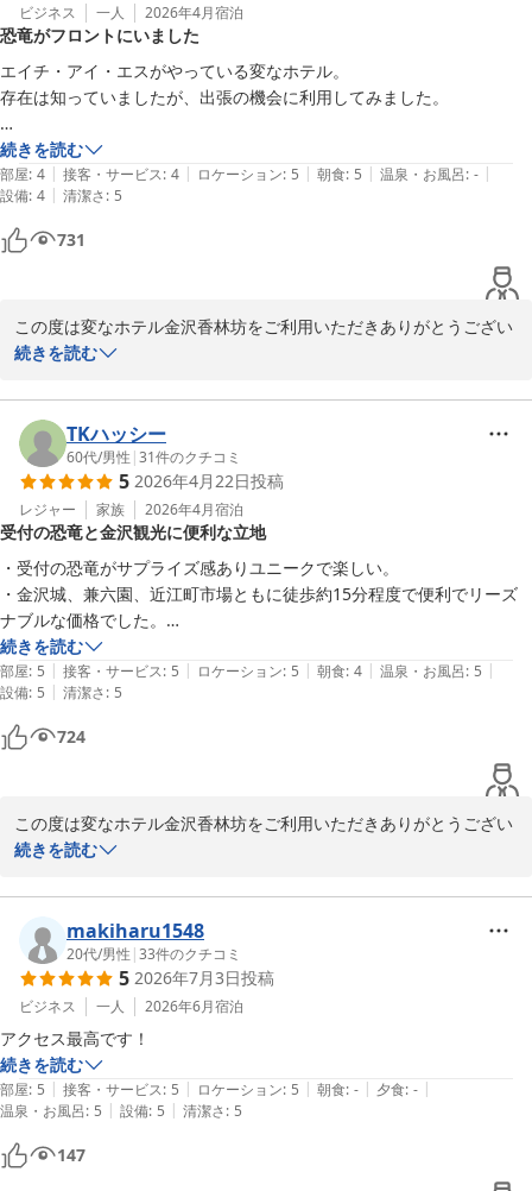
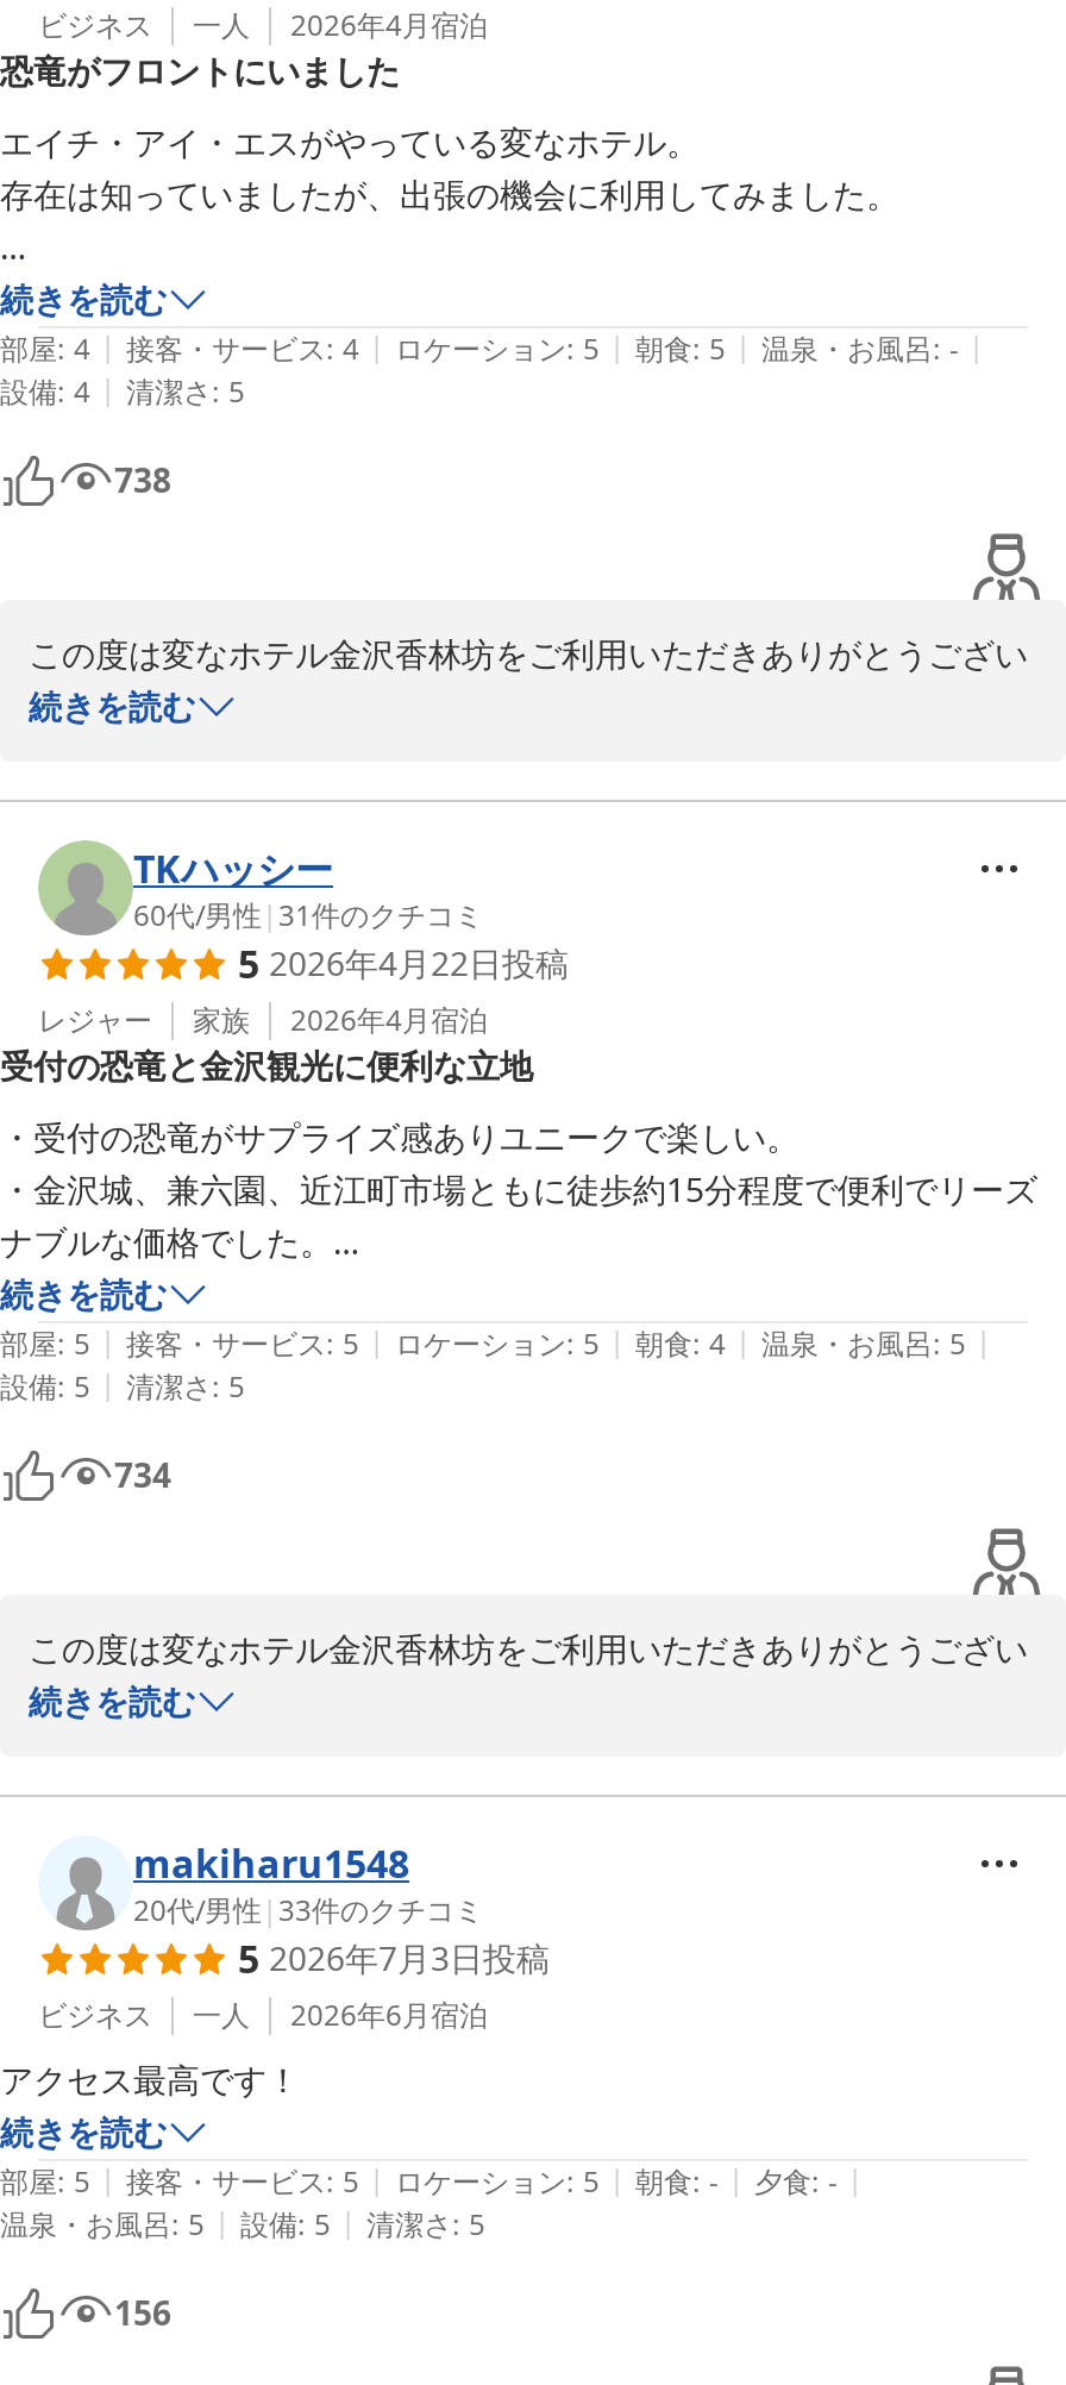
- 731
+ 738

- 724
+ 734

- 147
+ 156
